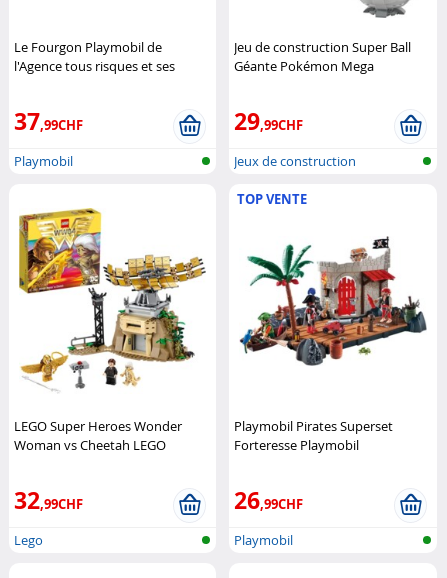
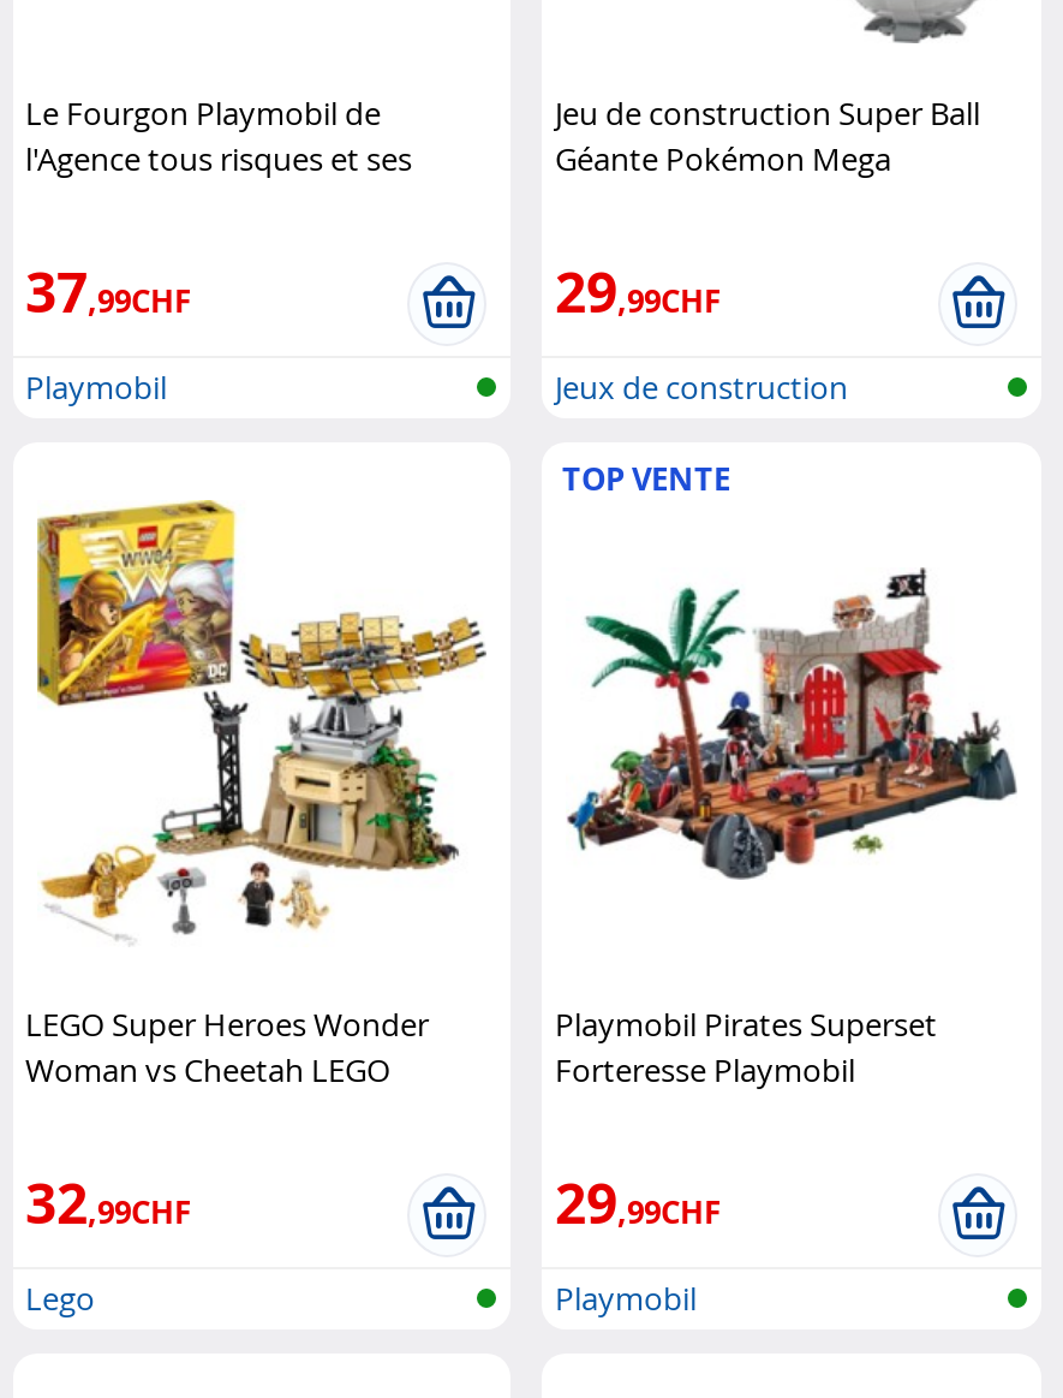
- 26,99CHF
+ 29,99CHF
